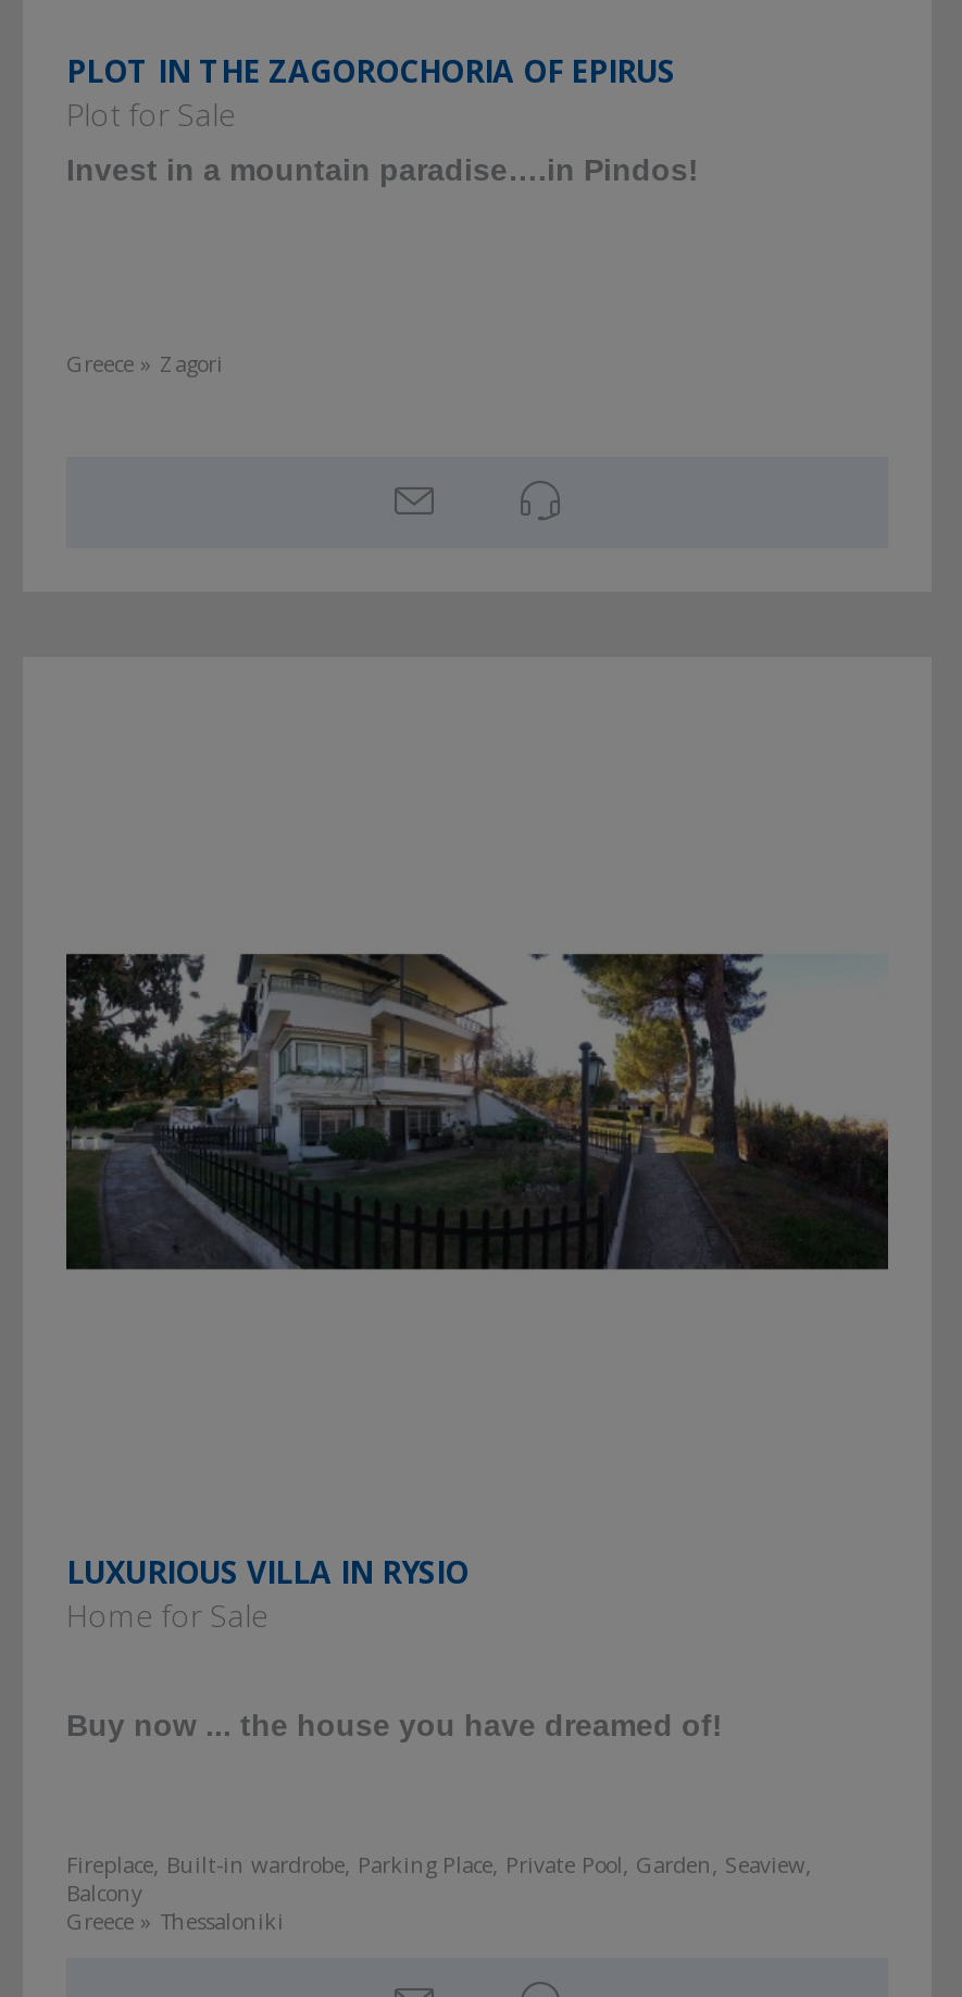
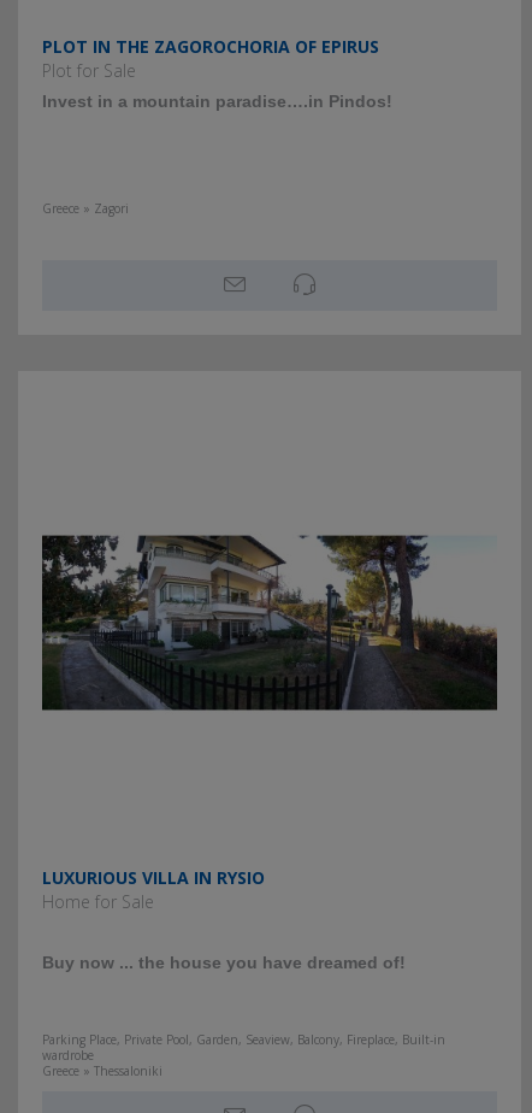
- Fireplace, Built-in wardrobe, Parking Place, Private Pool, Garden, Seaview,
- Balcony
+ Parking Place, Private Pool, Garden, Seaview, Balcony, Fireplace, Built-in
+ wardrobe
